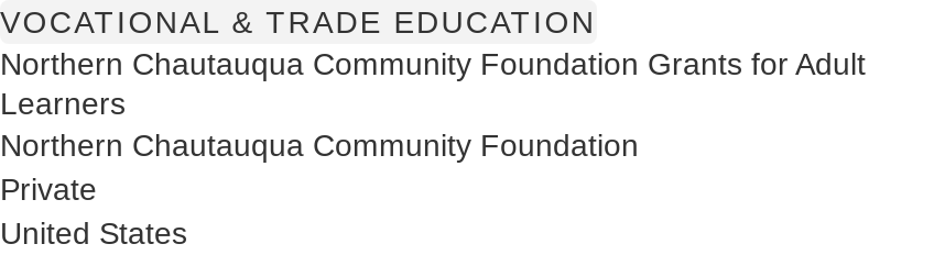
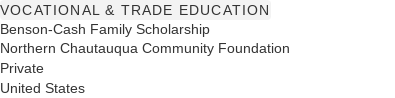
- Northern Chautauqua Community Foundation Grants for Adult
- Learners
+ Benson-Cash Family Scholarship
